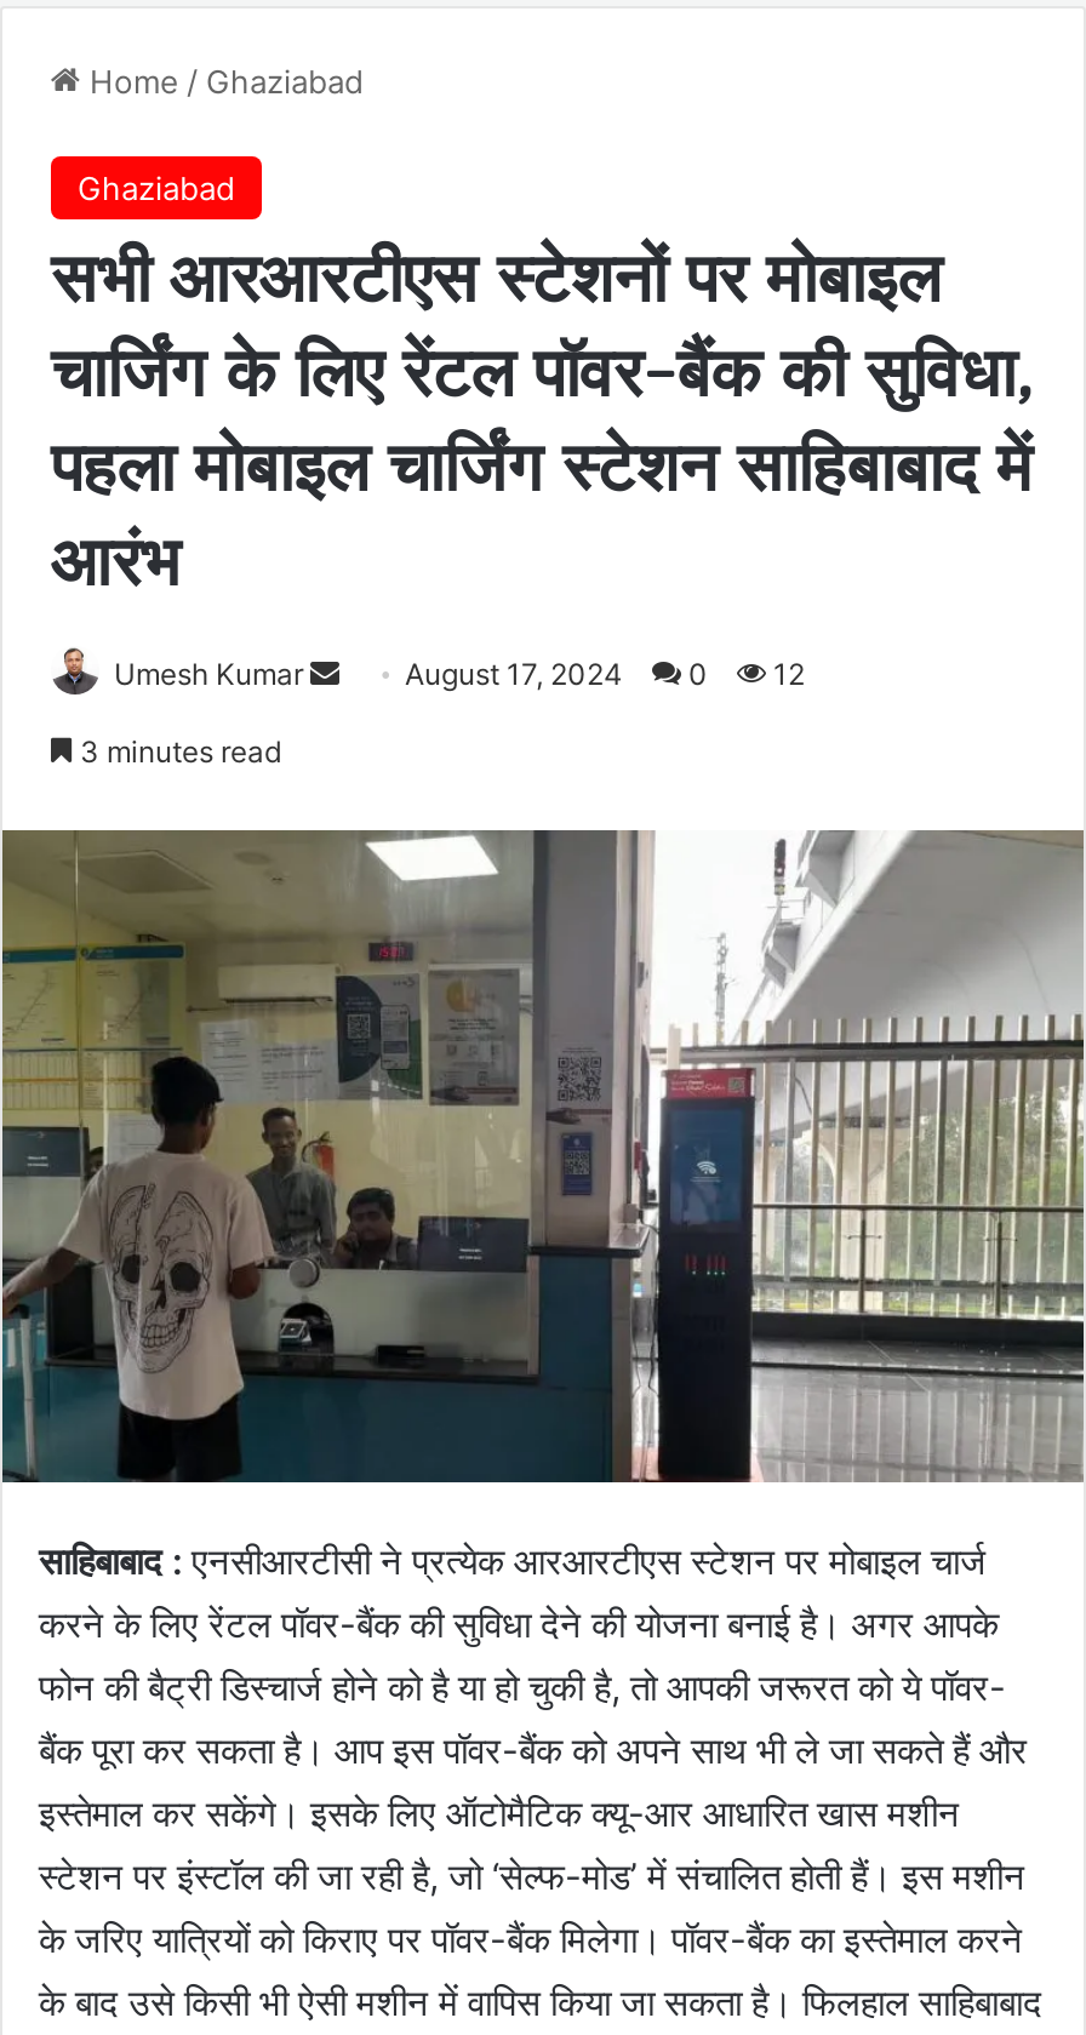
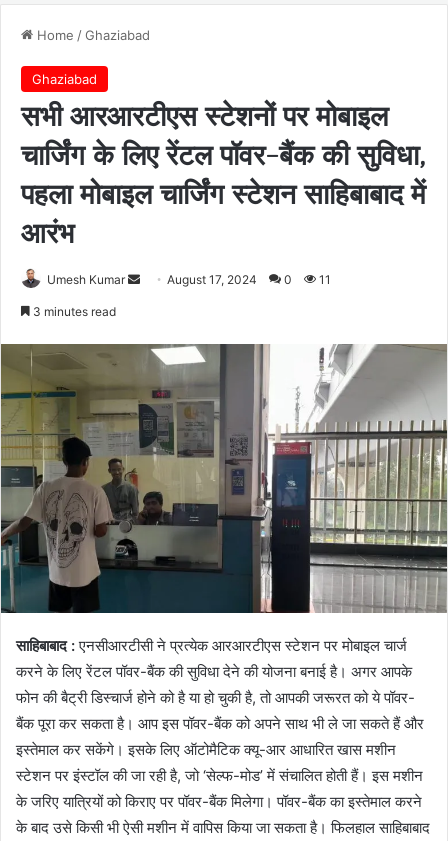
- 12
+ 11
